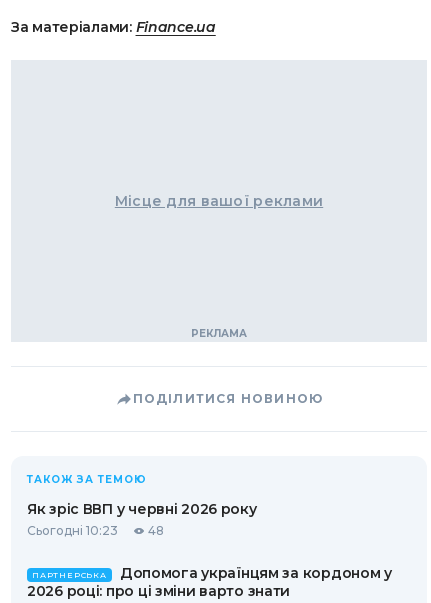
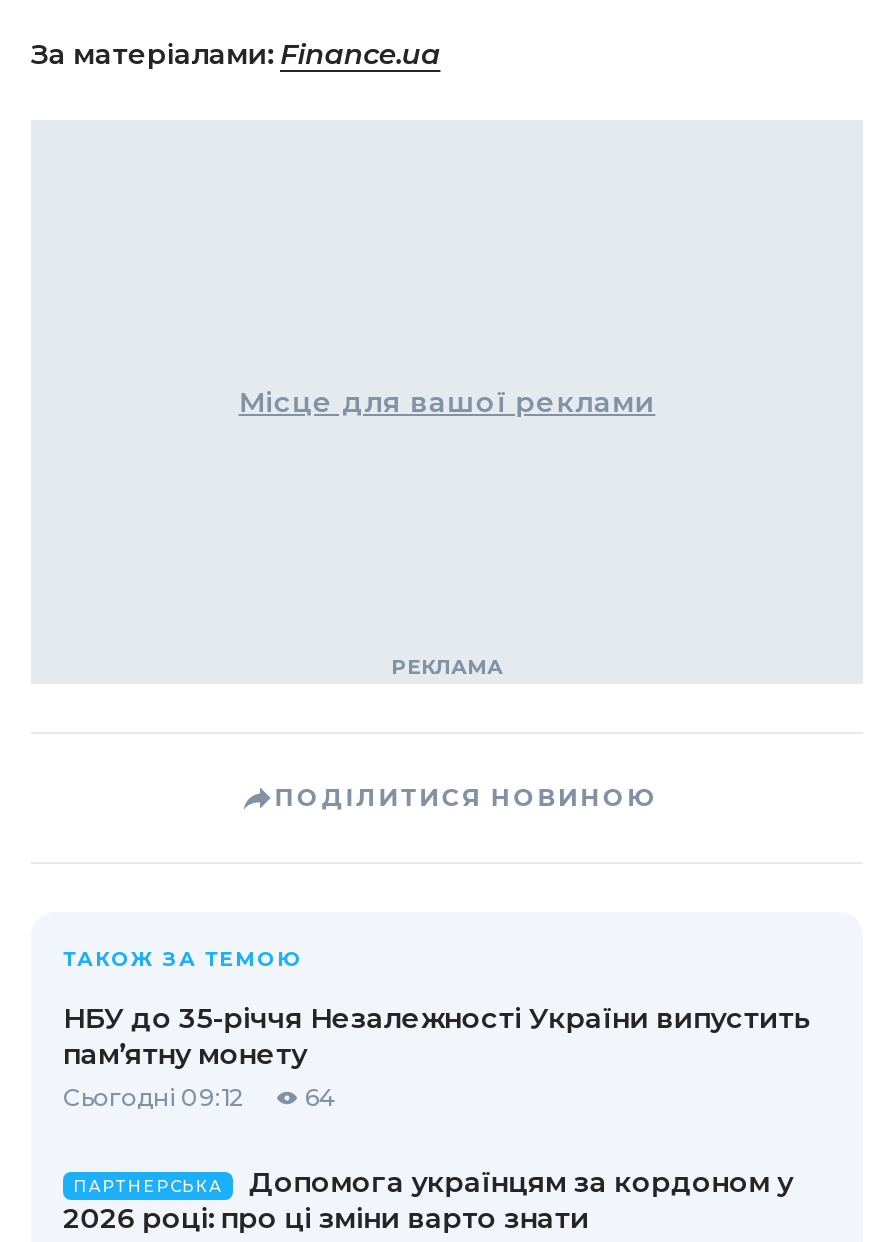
- Як зріс ВВП у червні 2026 року
- Сьогодні 10:23
- 48
+ НБУ до 35-річчя Незалежності України випустить
+ пам’ятну монету
+ Сьогодні 09:12
+ 64
